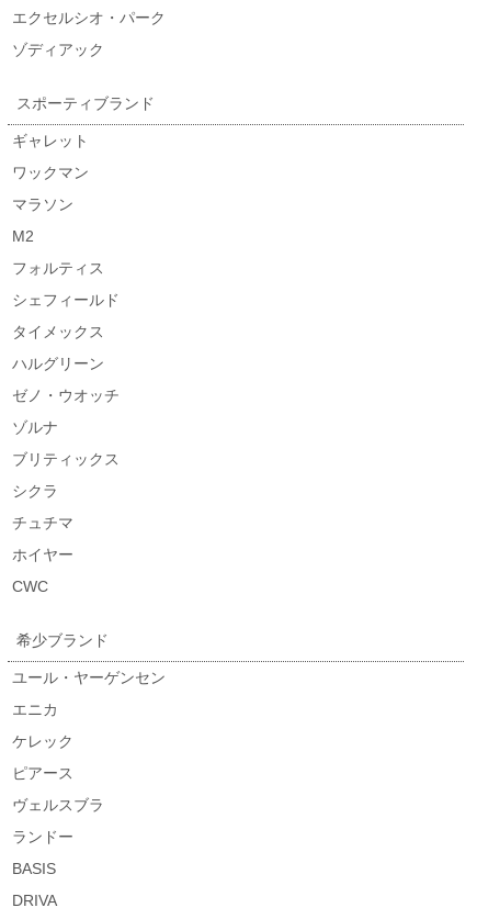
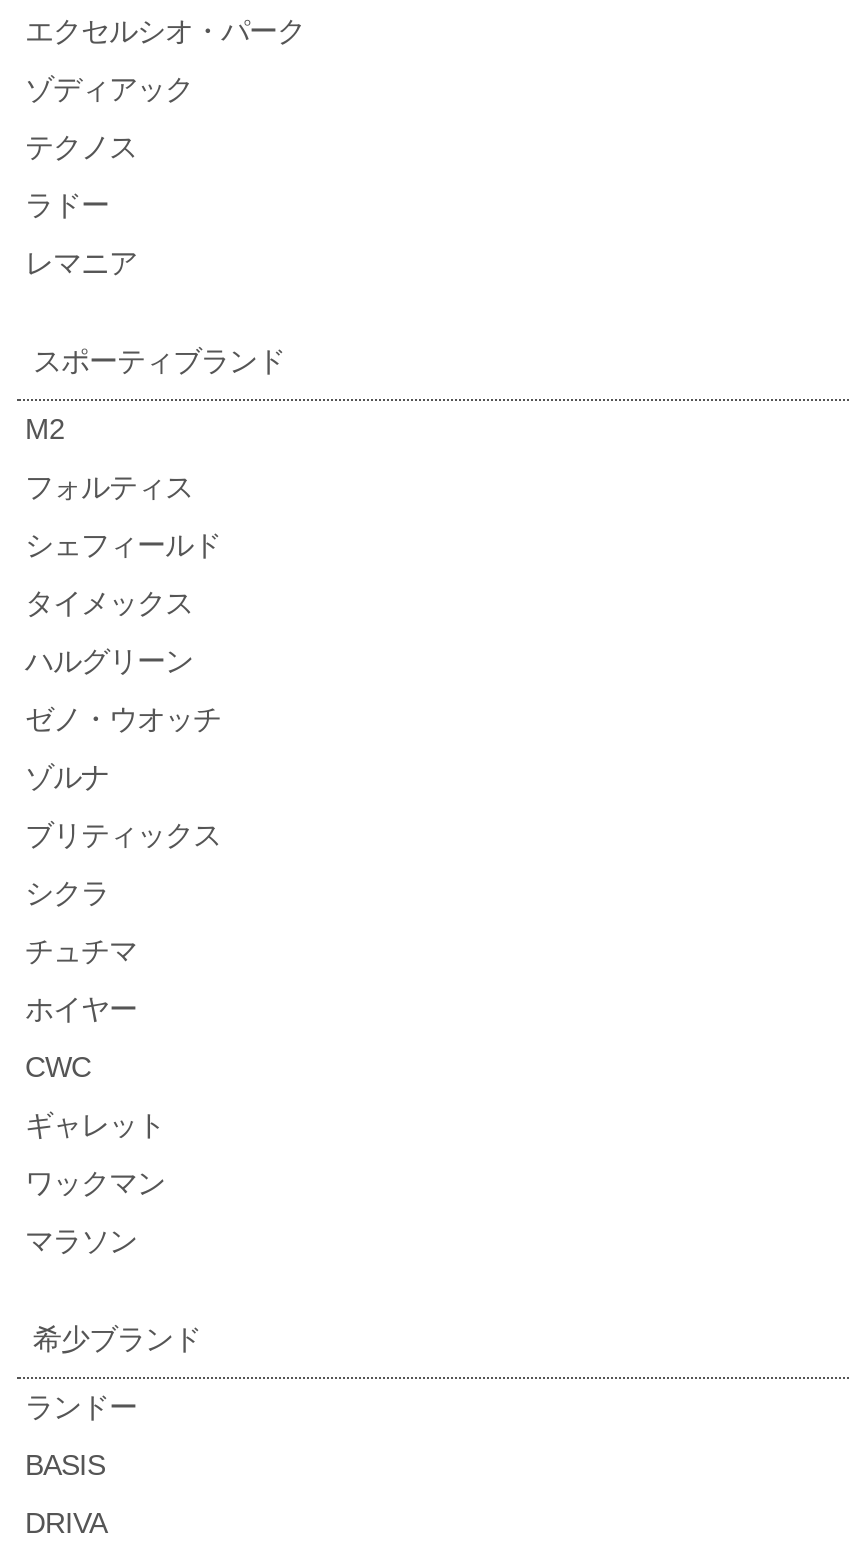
+ テクノス
+ ラドー
+ レマニア

moved down: スポーティブランド

moved down: ギャレット | ワックマン | マラソン

moved down: 希少ブランド

- ユール・ヤーゲンセン
- エニカ
- ケレック
- ピアース
- ヴェルスブラ
